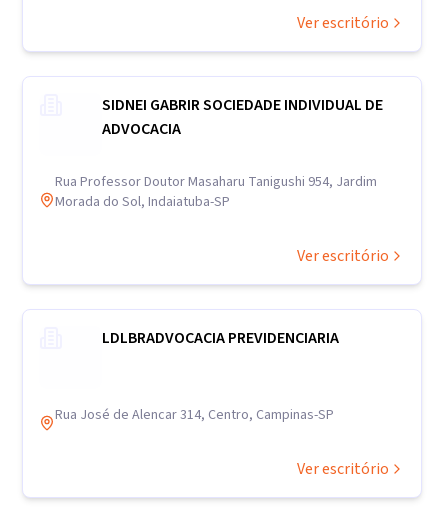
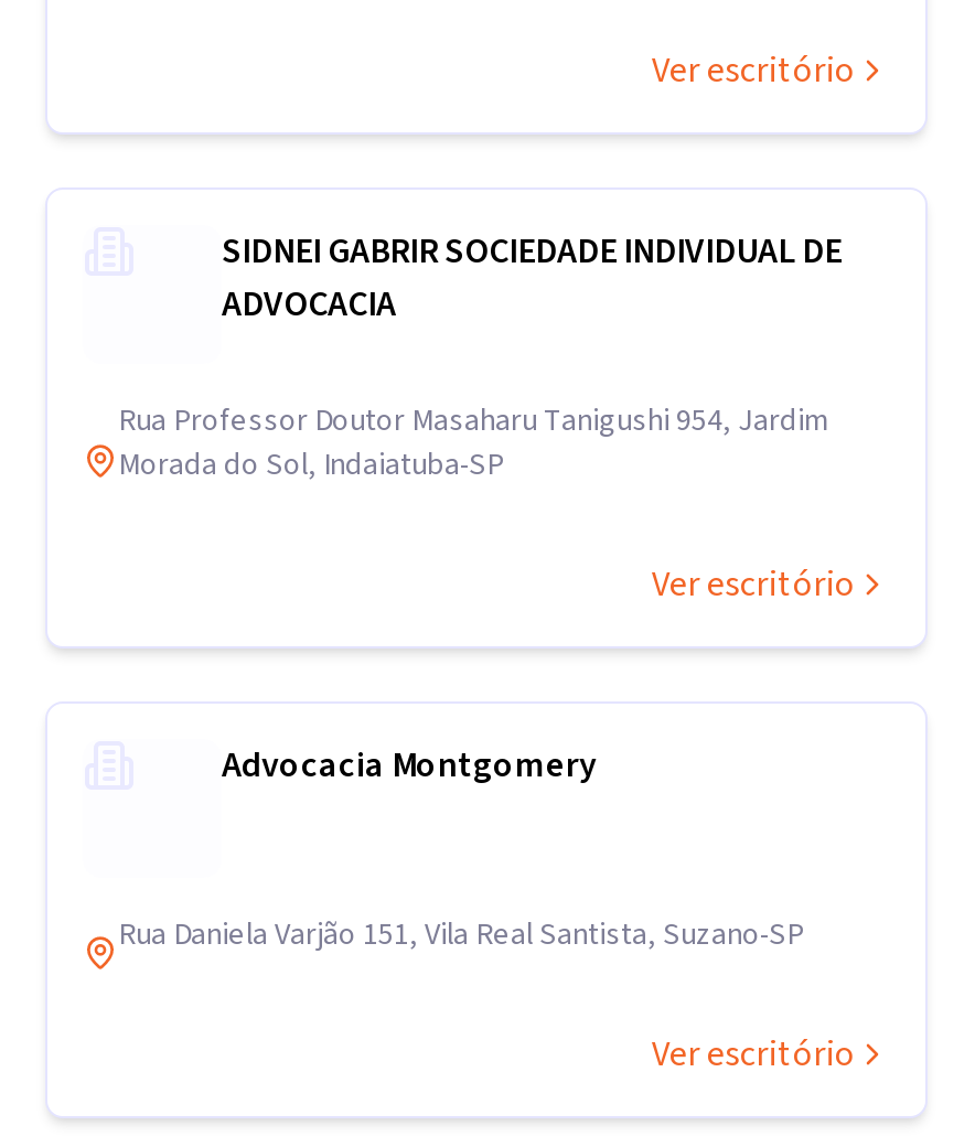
- LDLBRADVOCACIA PREVIDENCIARIA
+ Advocacia Montgomery

- Rua José de Alencar 314, Centro, Campinas-SP
+ Rua Daniela Varjão 151, Vila Real Santista, Suzano-SP
